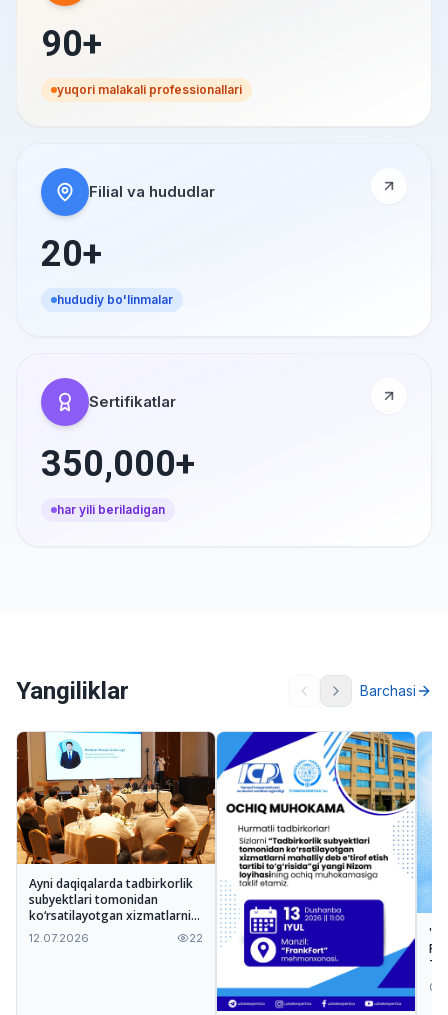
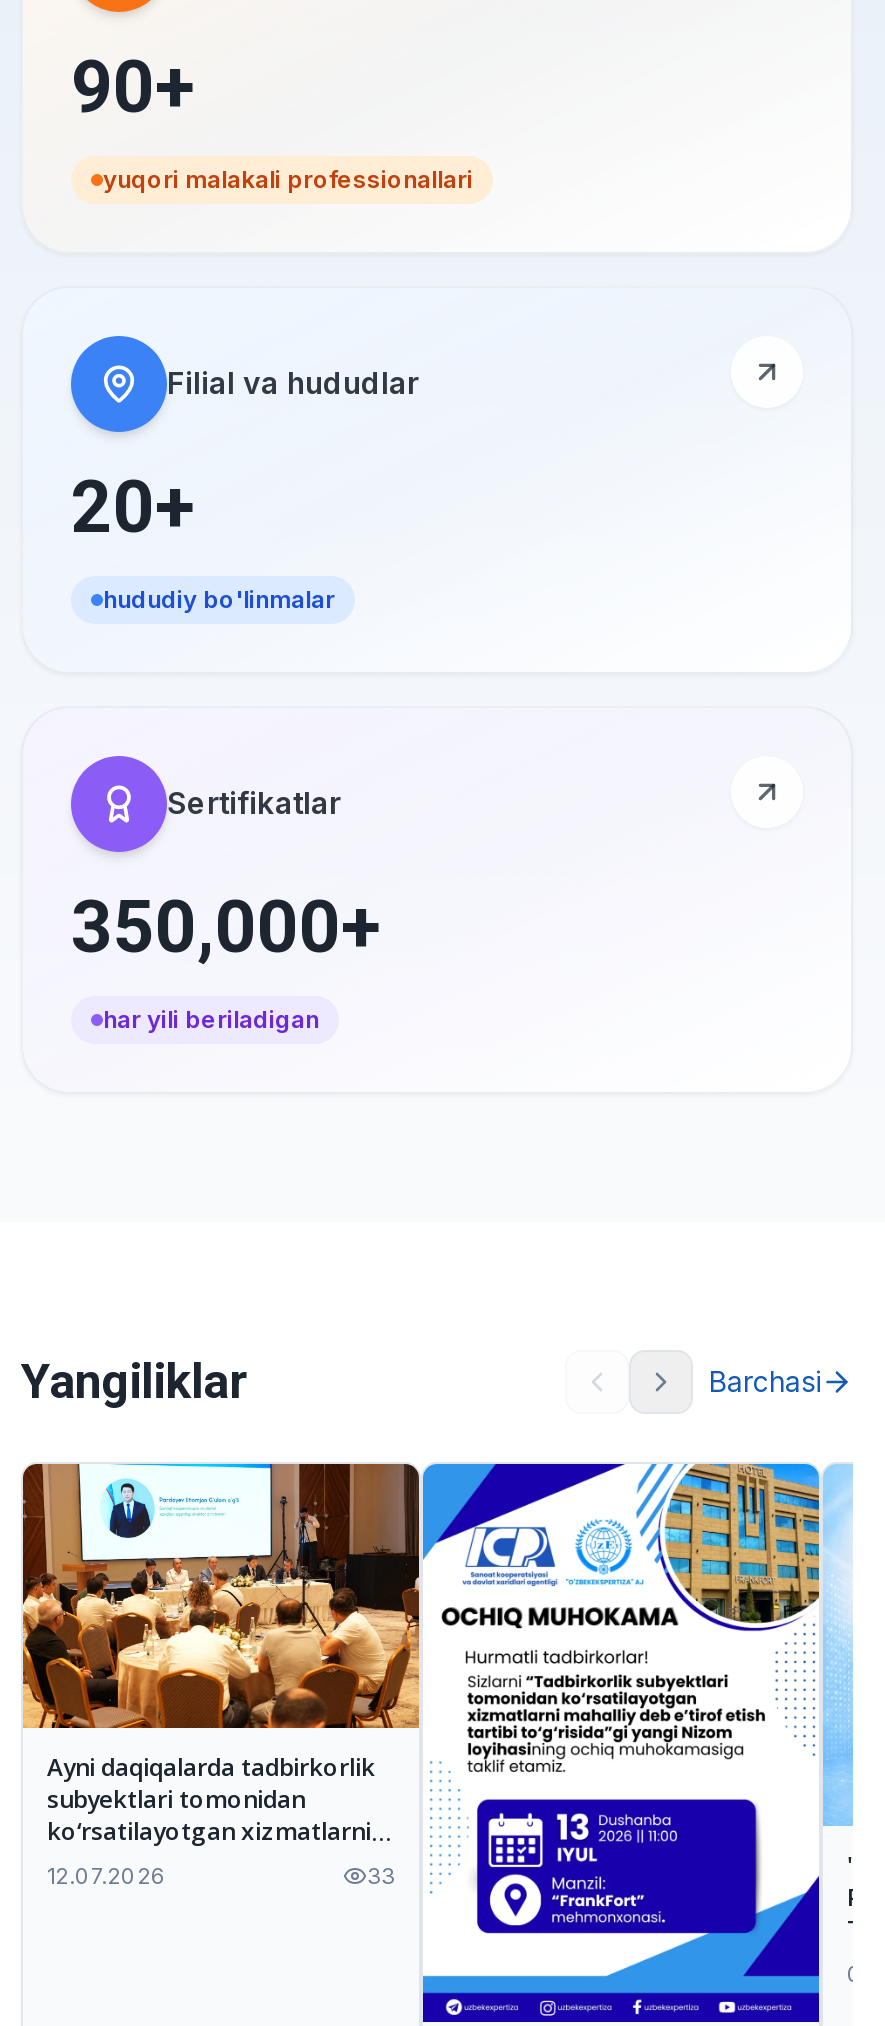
- 22
+ 33
